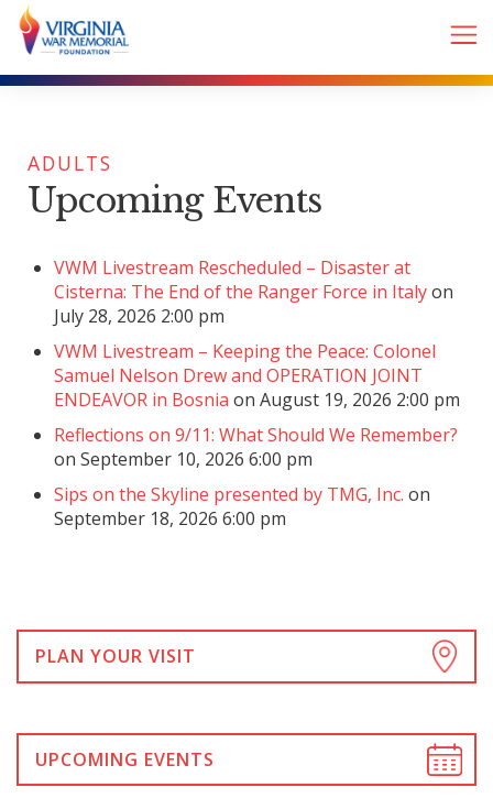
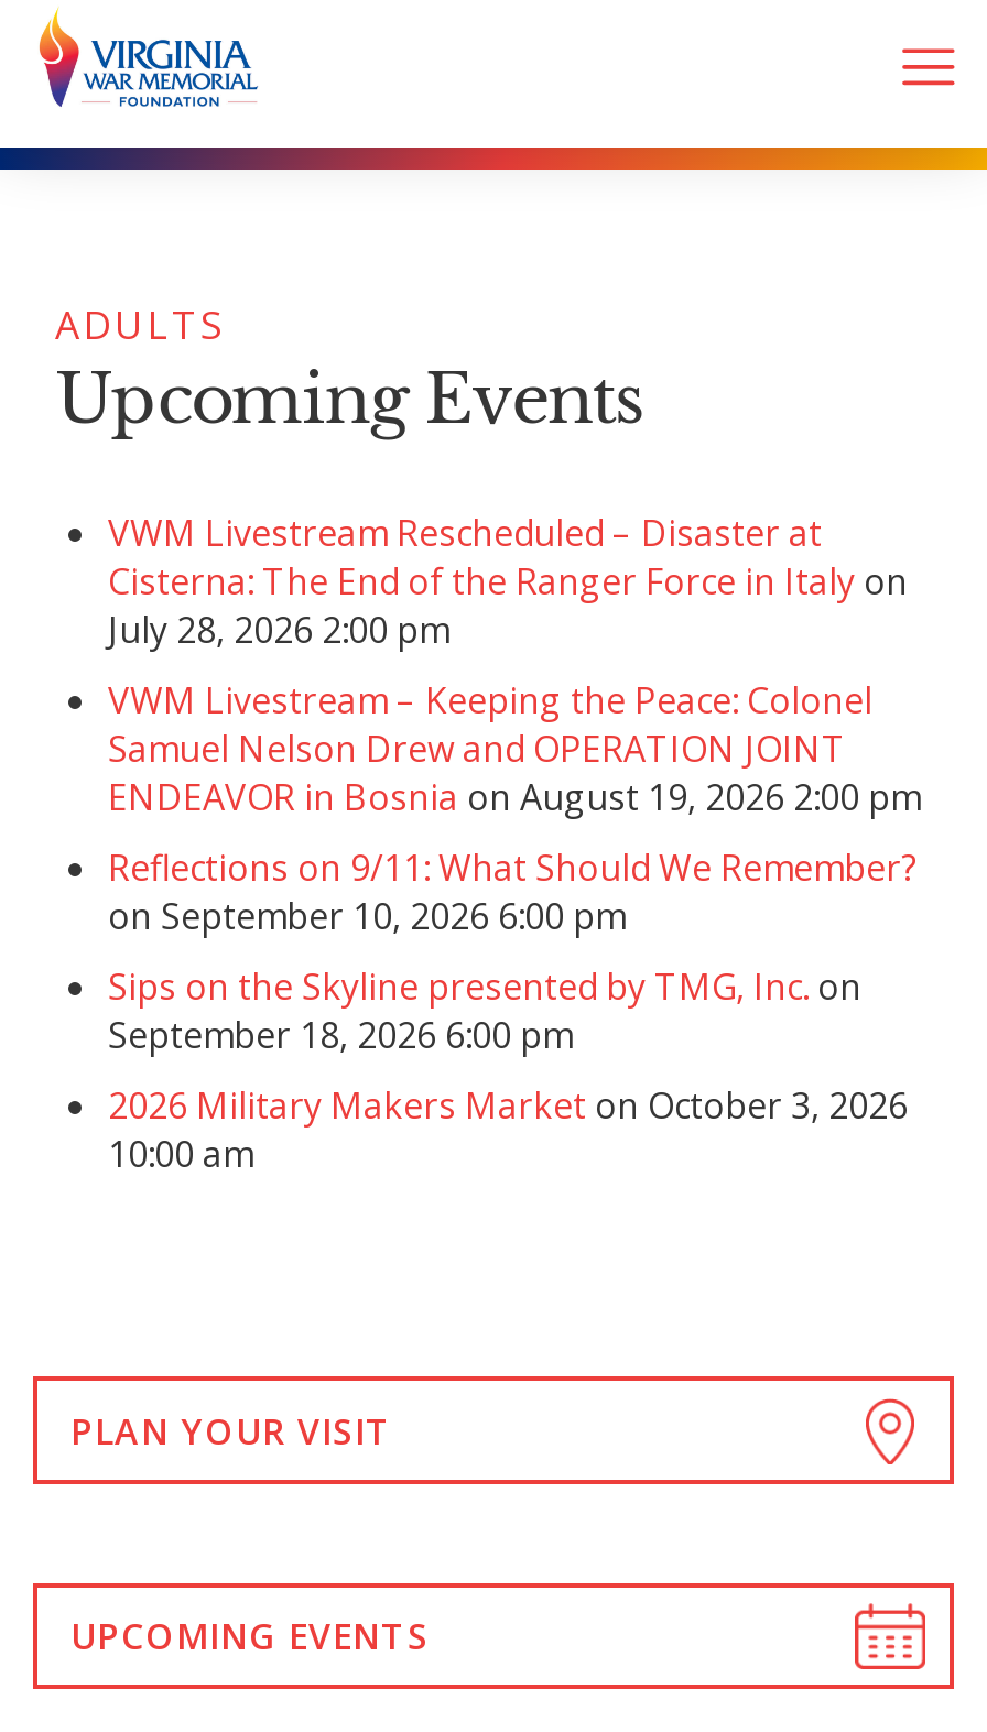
+ 2026 Military Makers Market on October 3, 2026
+ 10:00 am
